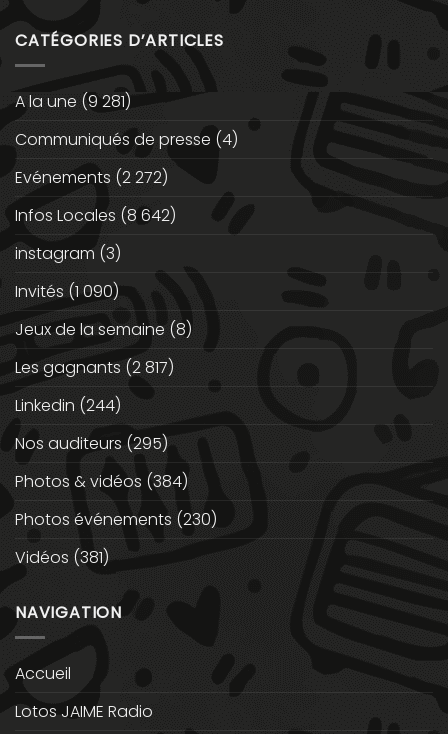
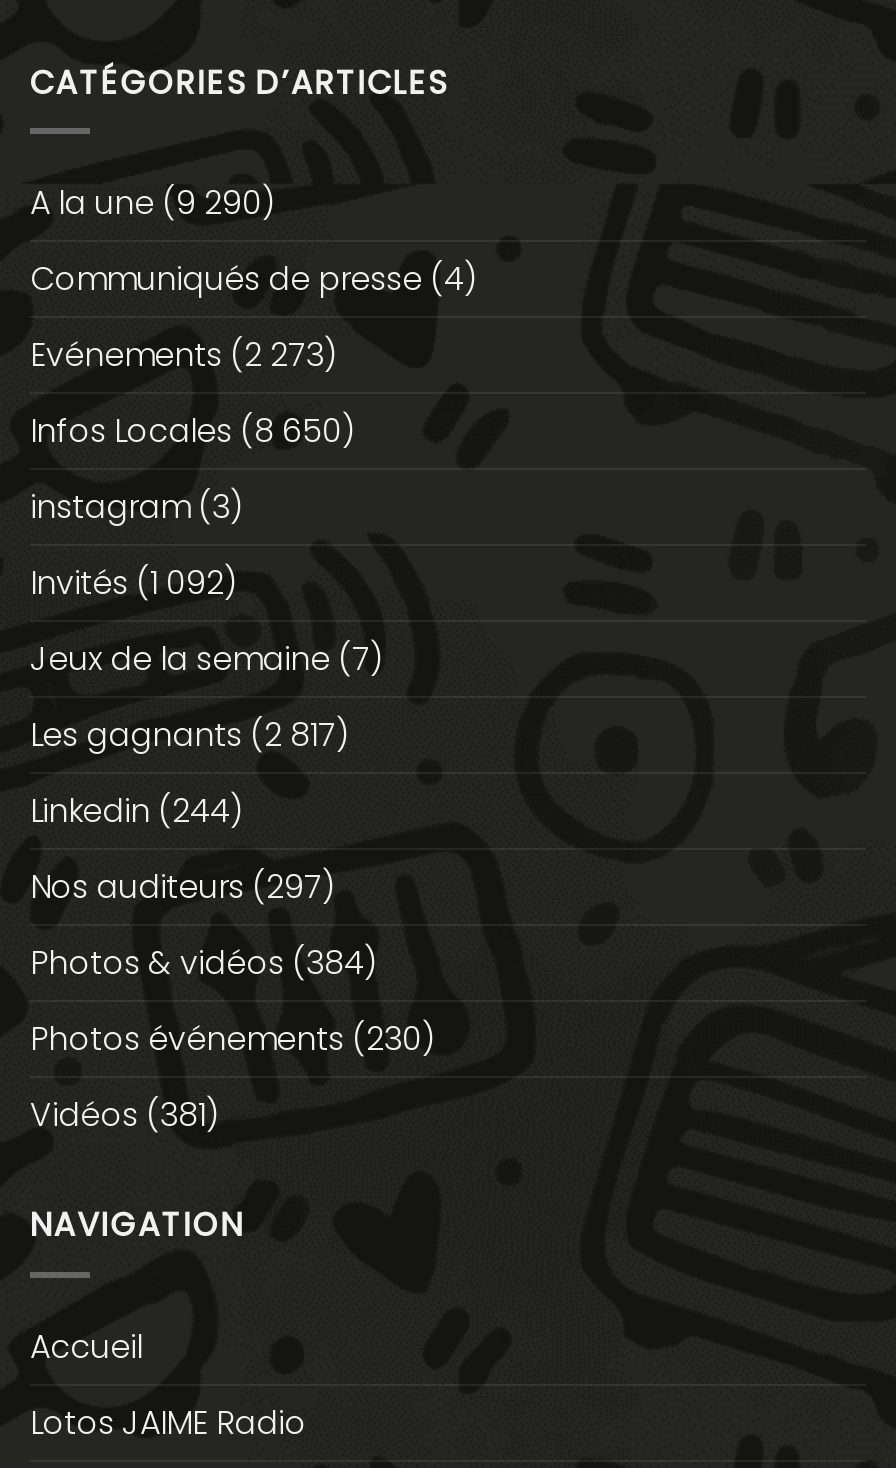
- A la une (9 281)
+ A la une (9 290)

- Evénements (2 272)
+ Evénements (2 273)

- Infos Locales (8 642)
+ Infos Locales (8 650)

- Invités (1 090)
+ Invités (1 092)

- Jeux de la semaine (8)
+ Jeux de la semaine (7)

- Nos auditeurs (295)
+ Nos auditeurs (297)
